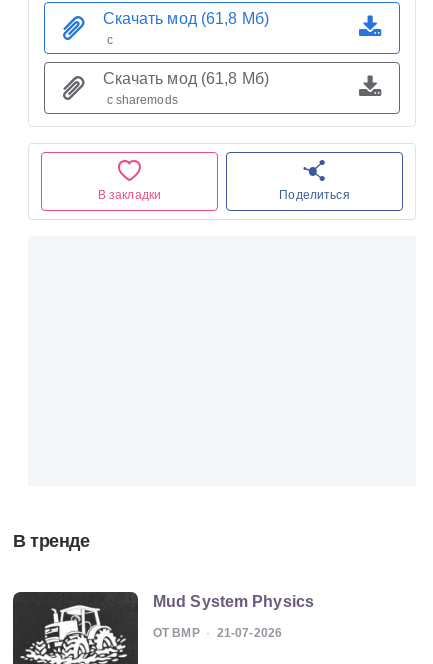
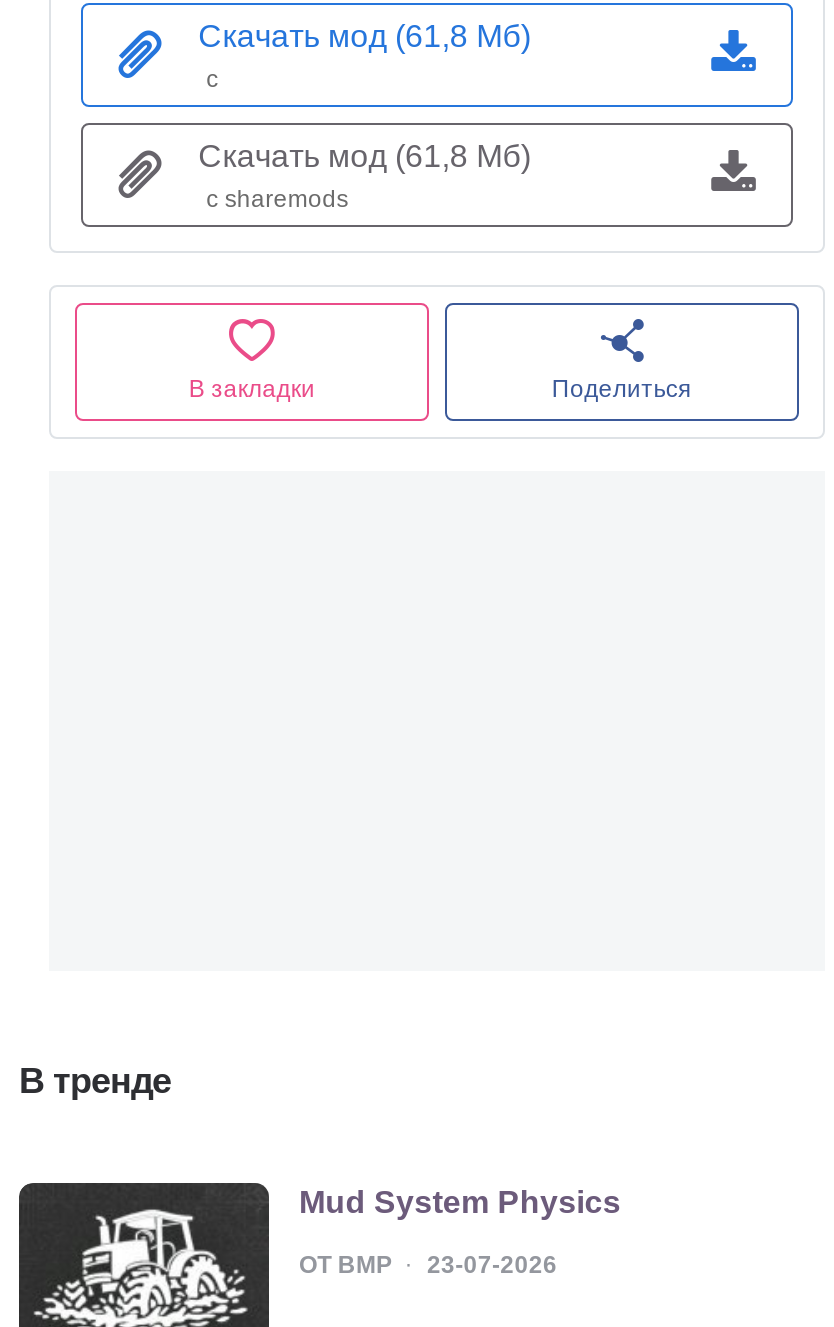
- 21-07-2026
+ 23-07-2026
